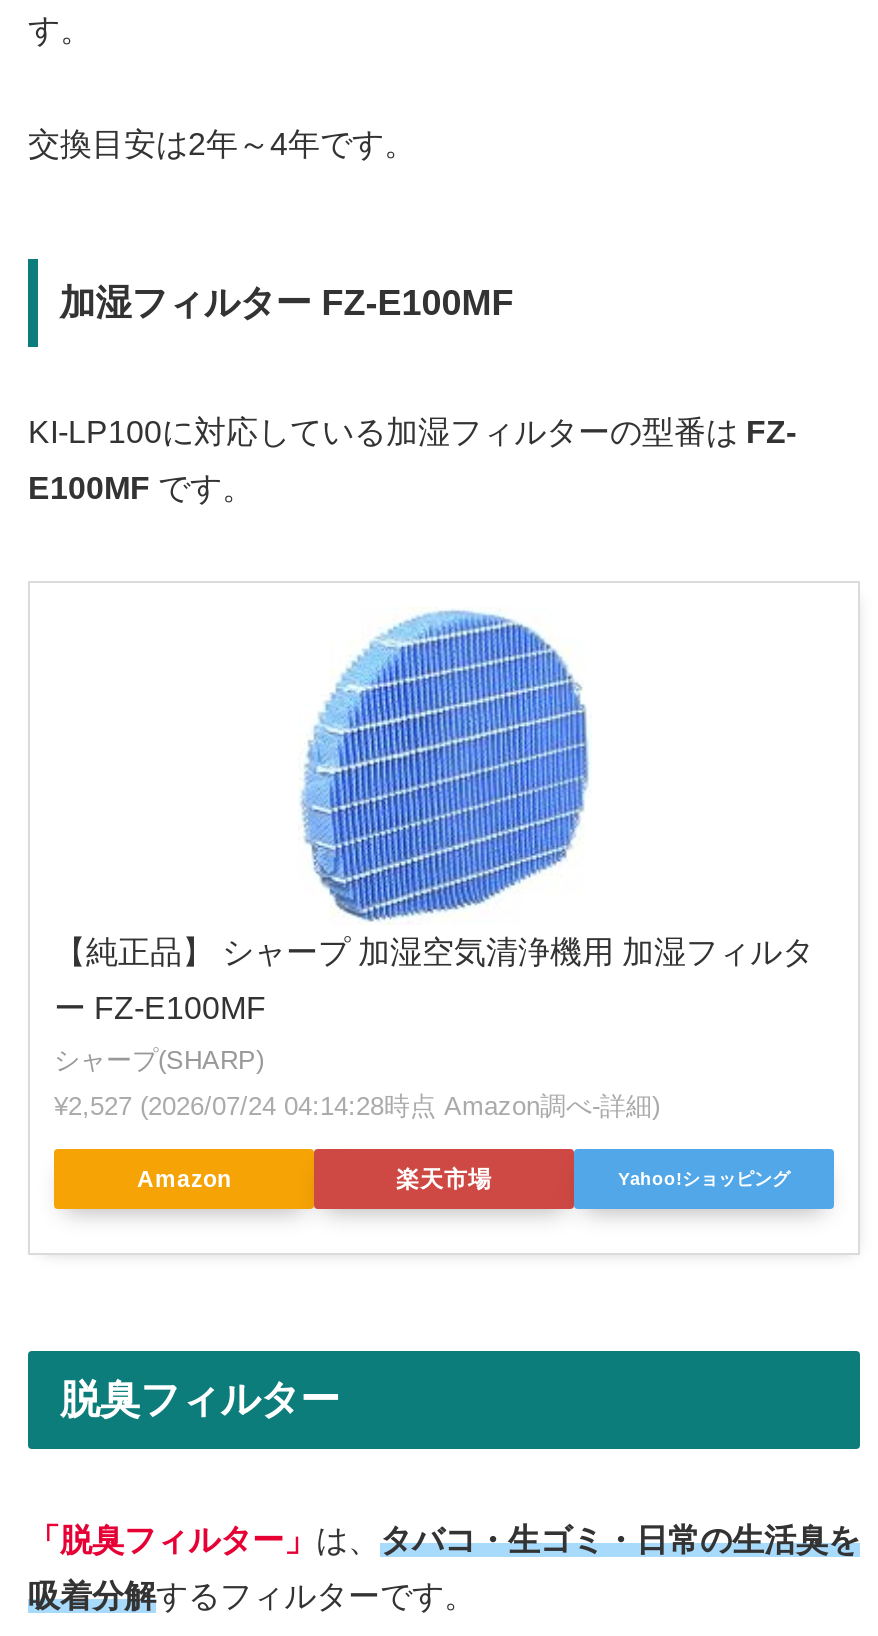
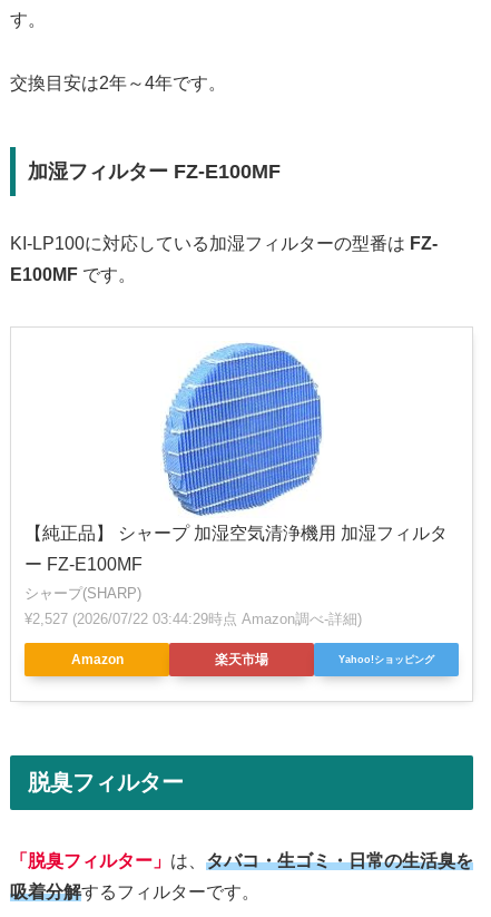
- ¥2,527 (2026/07/24 04:14:28時点 Amazon調べ-詳細)
+ ¥2,527 (2026/07/22 03:44:29時点 Amazon調べ-詳細)
